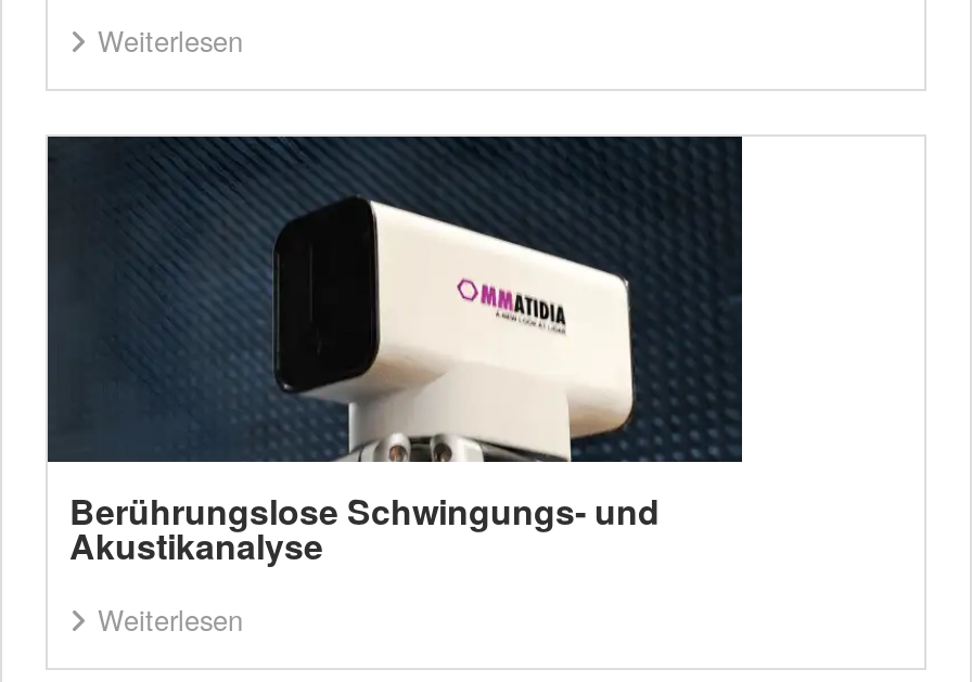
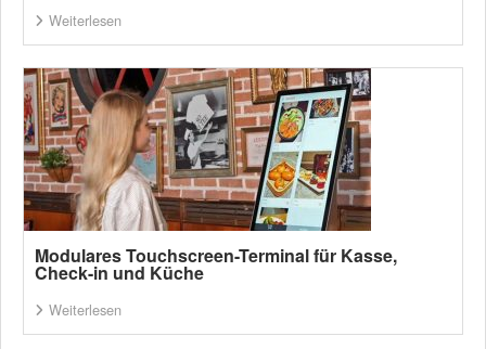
- [image]
- Berührungslose Schwingungs- und
- Akustikanalyse
+ [image]
+ Modulares Touchscreen-Terminal für Kasse,
+ Check-in und Küche
